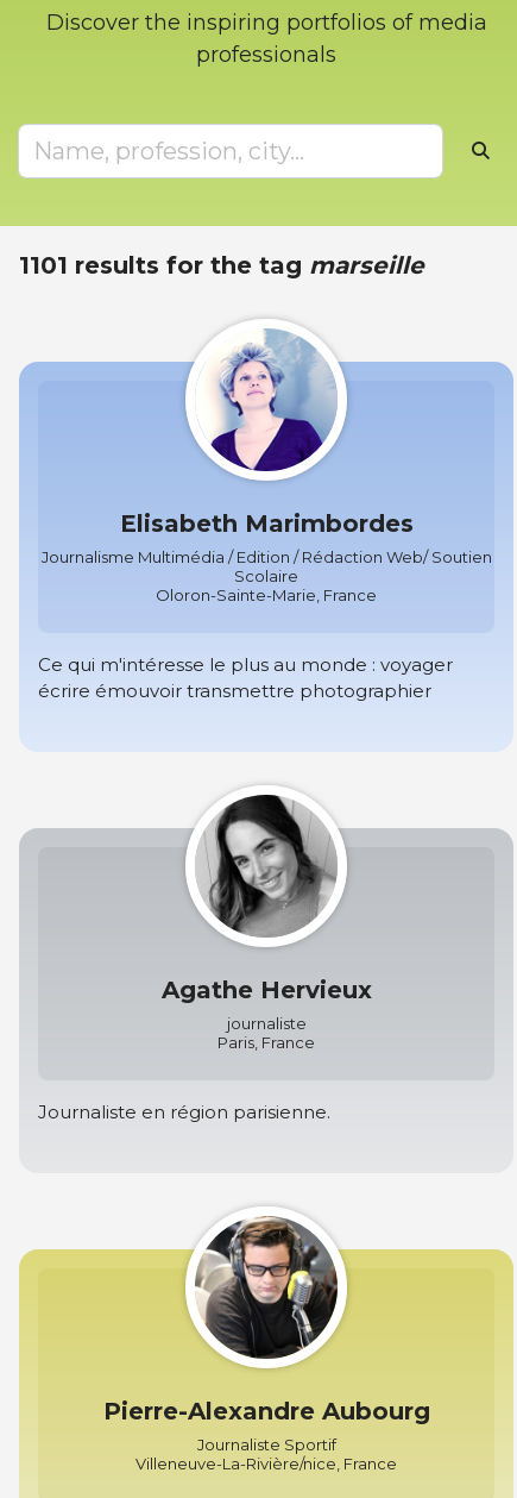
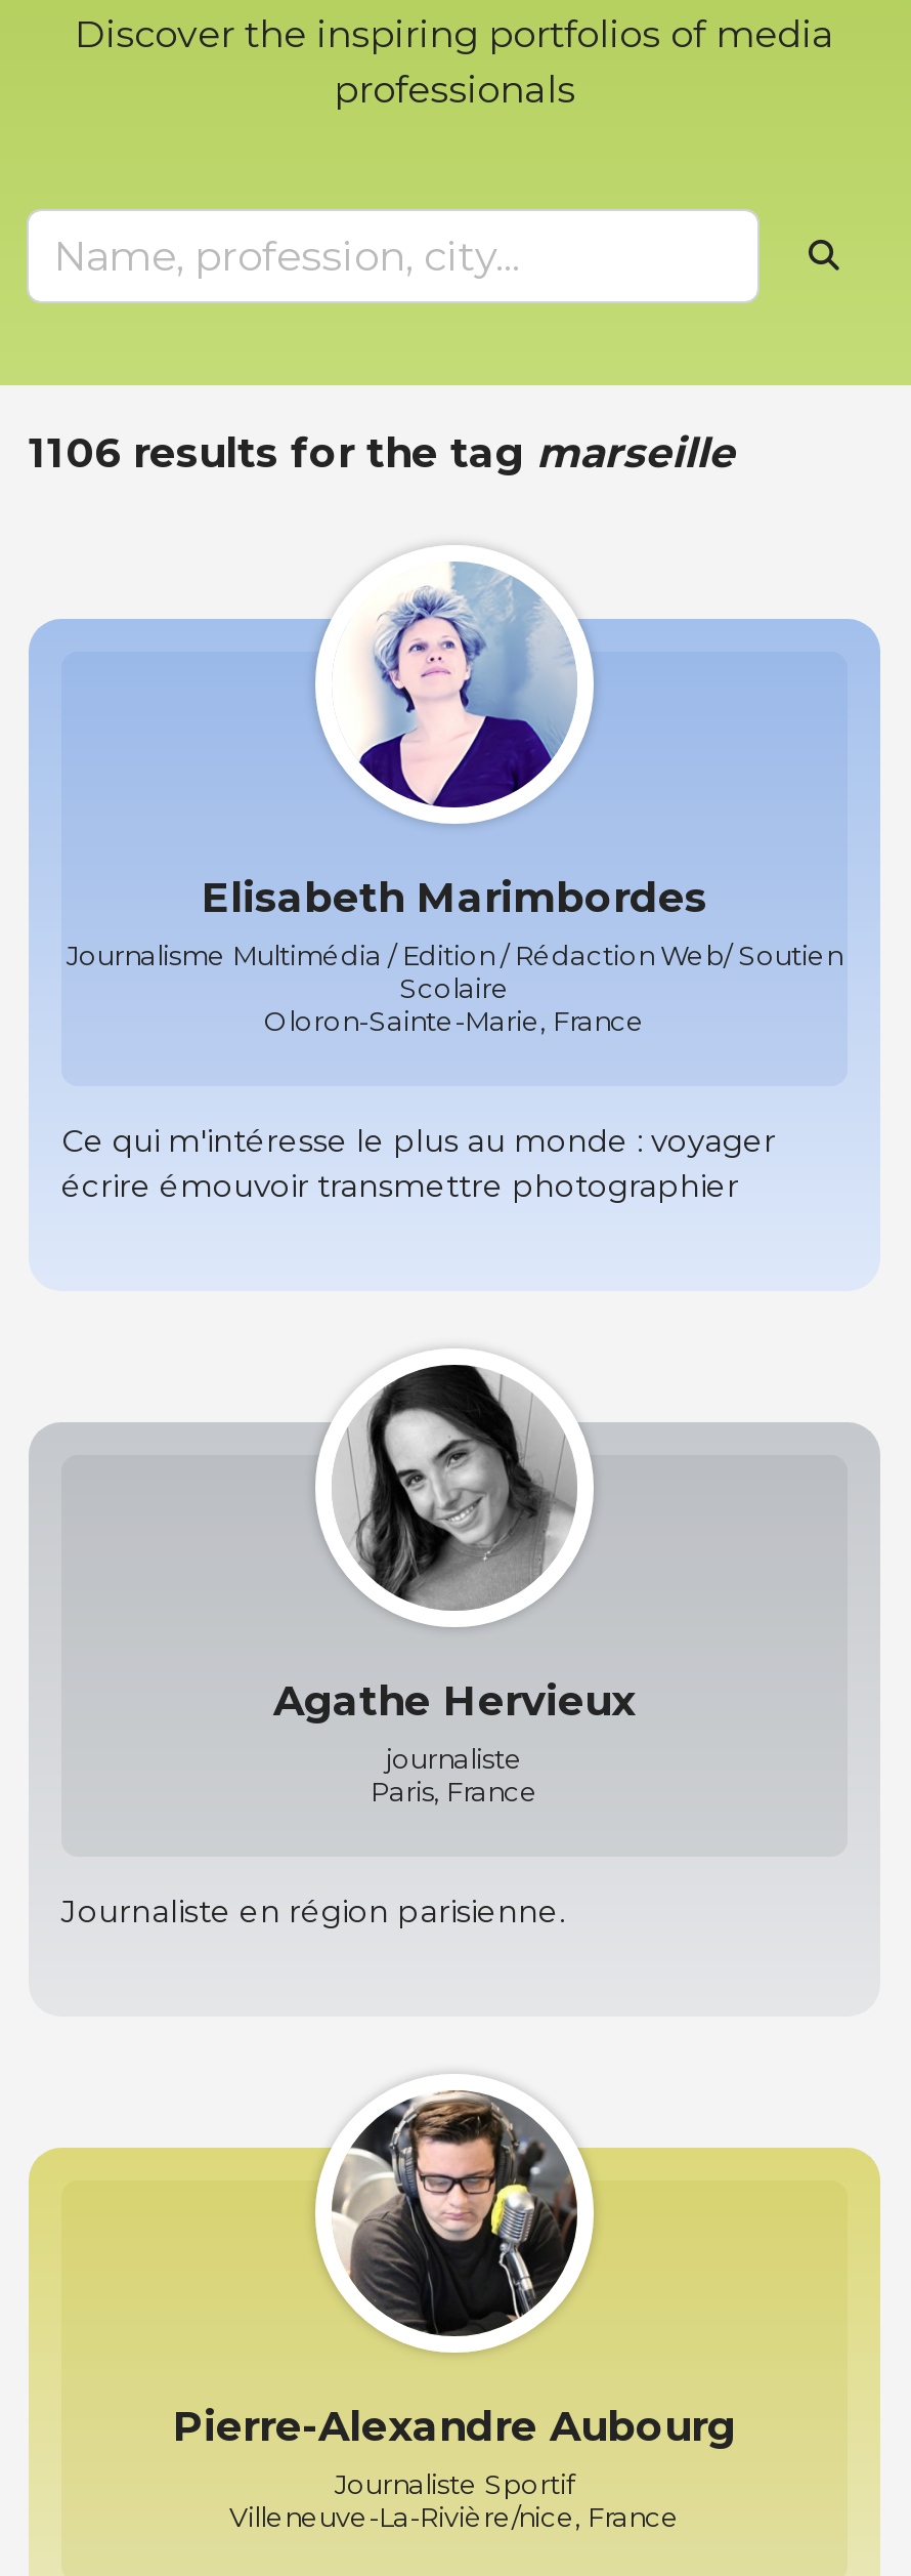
- 1101 results for the tag marseille
+ 1106 results for the tag marseille
